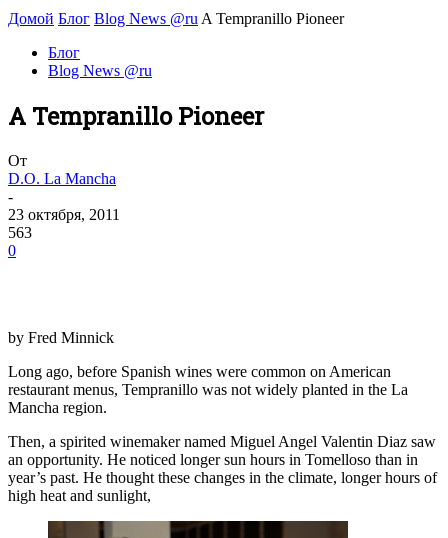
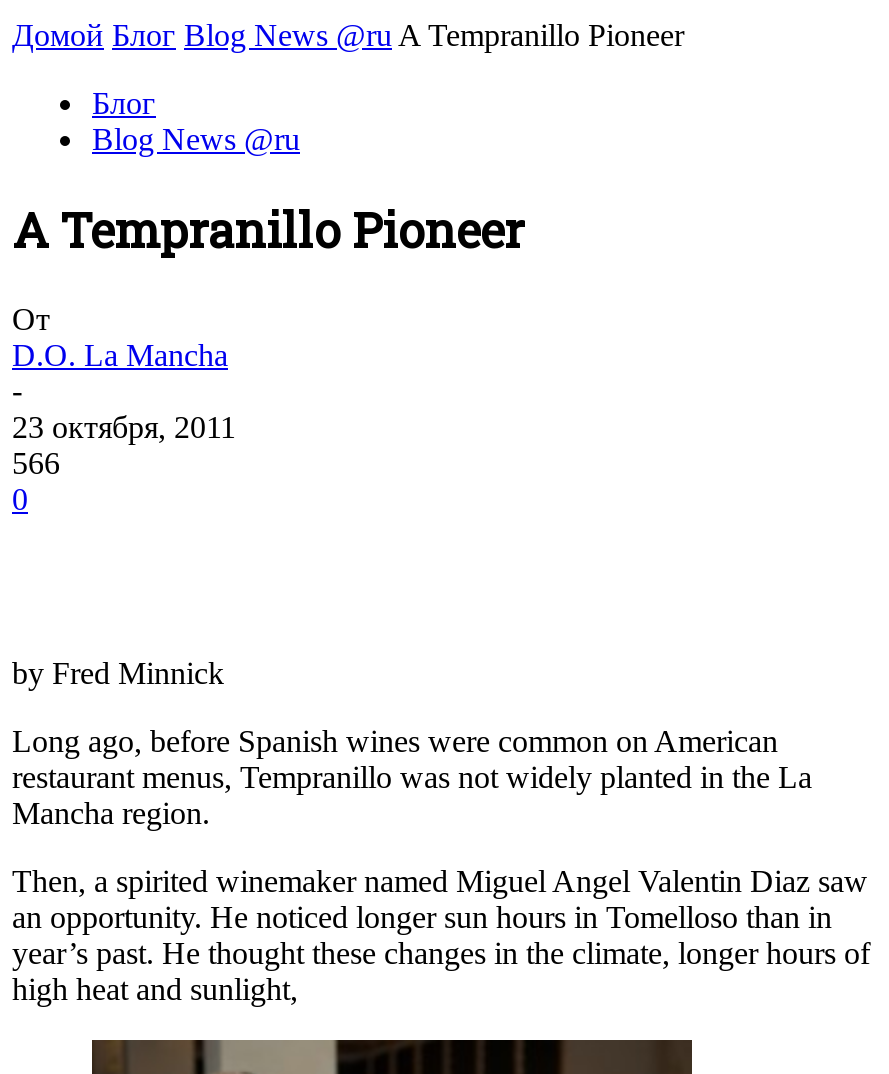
- 563
+ 566
